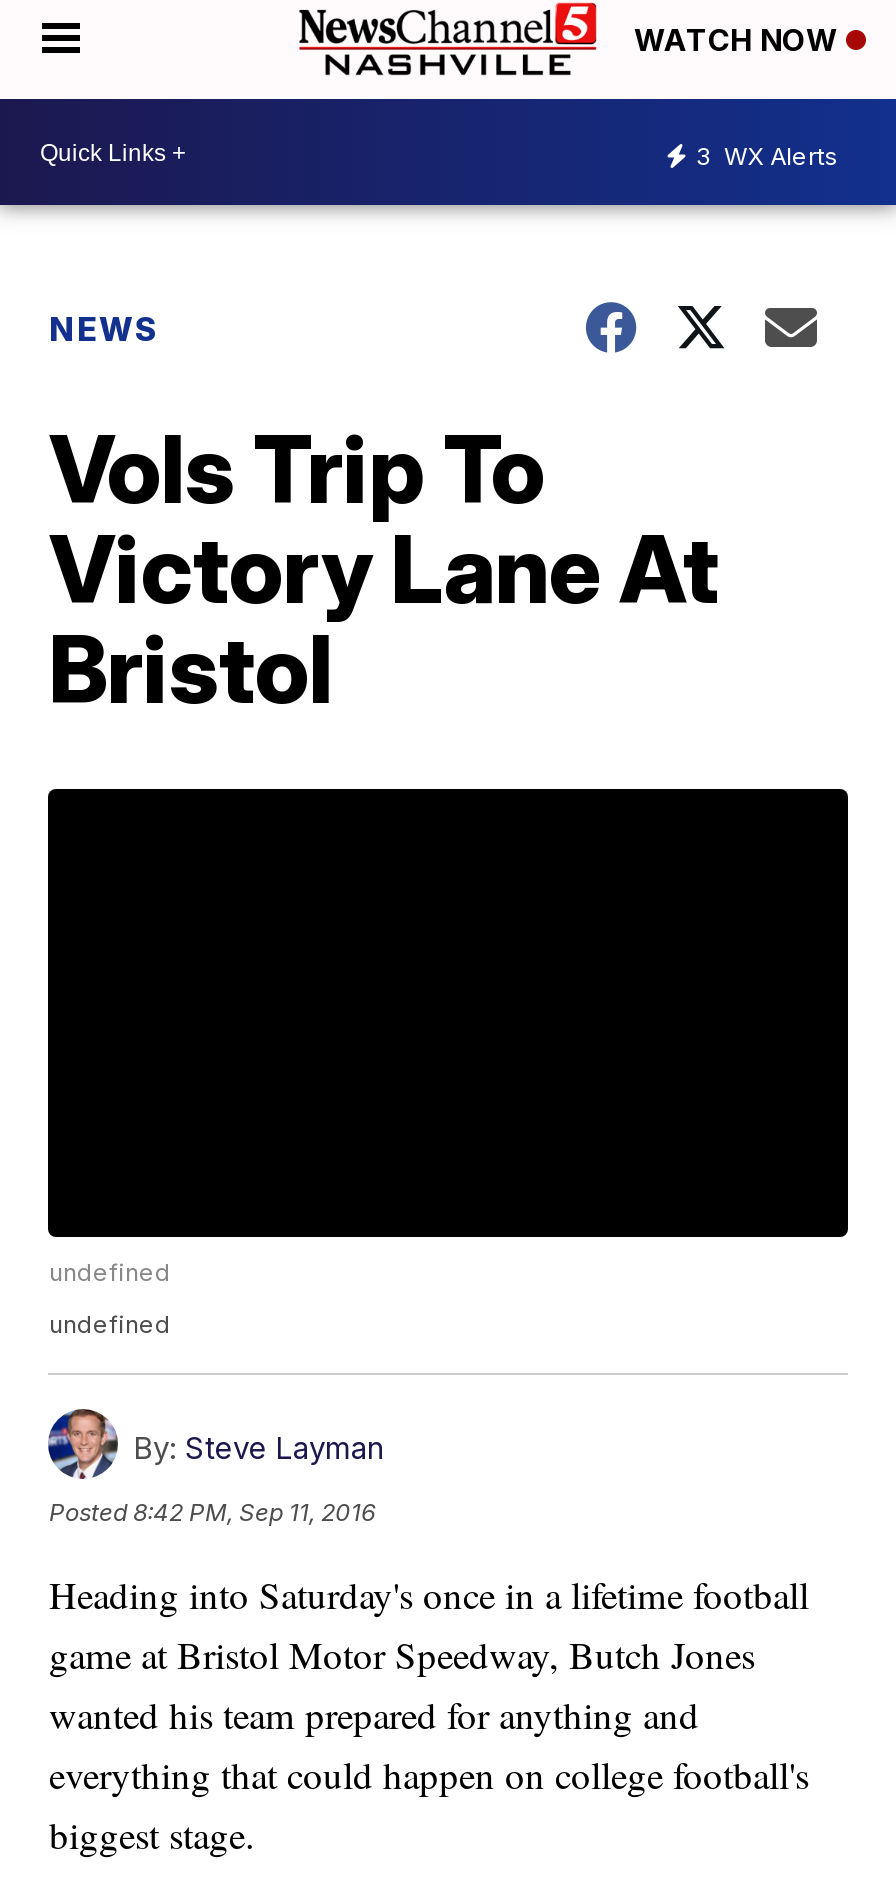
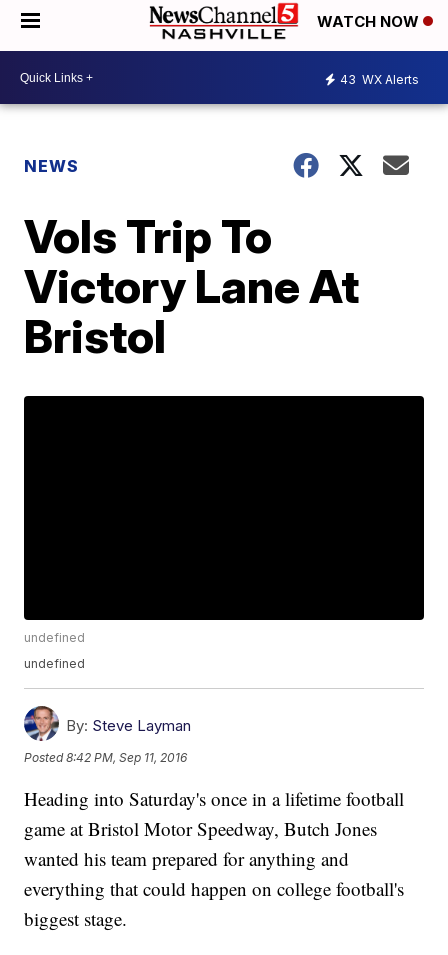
- 3 WX Alerts
+ 43 WX Alerts
